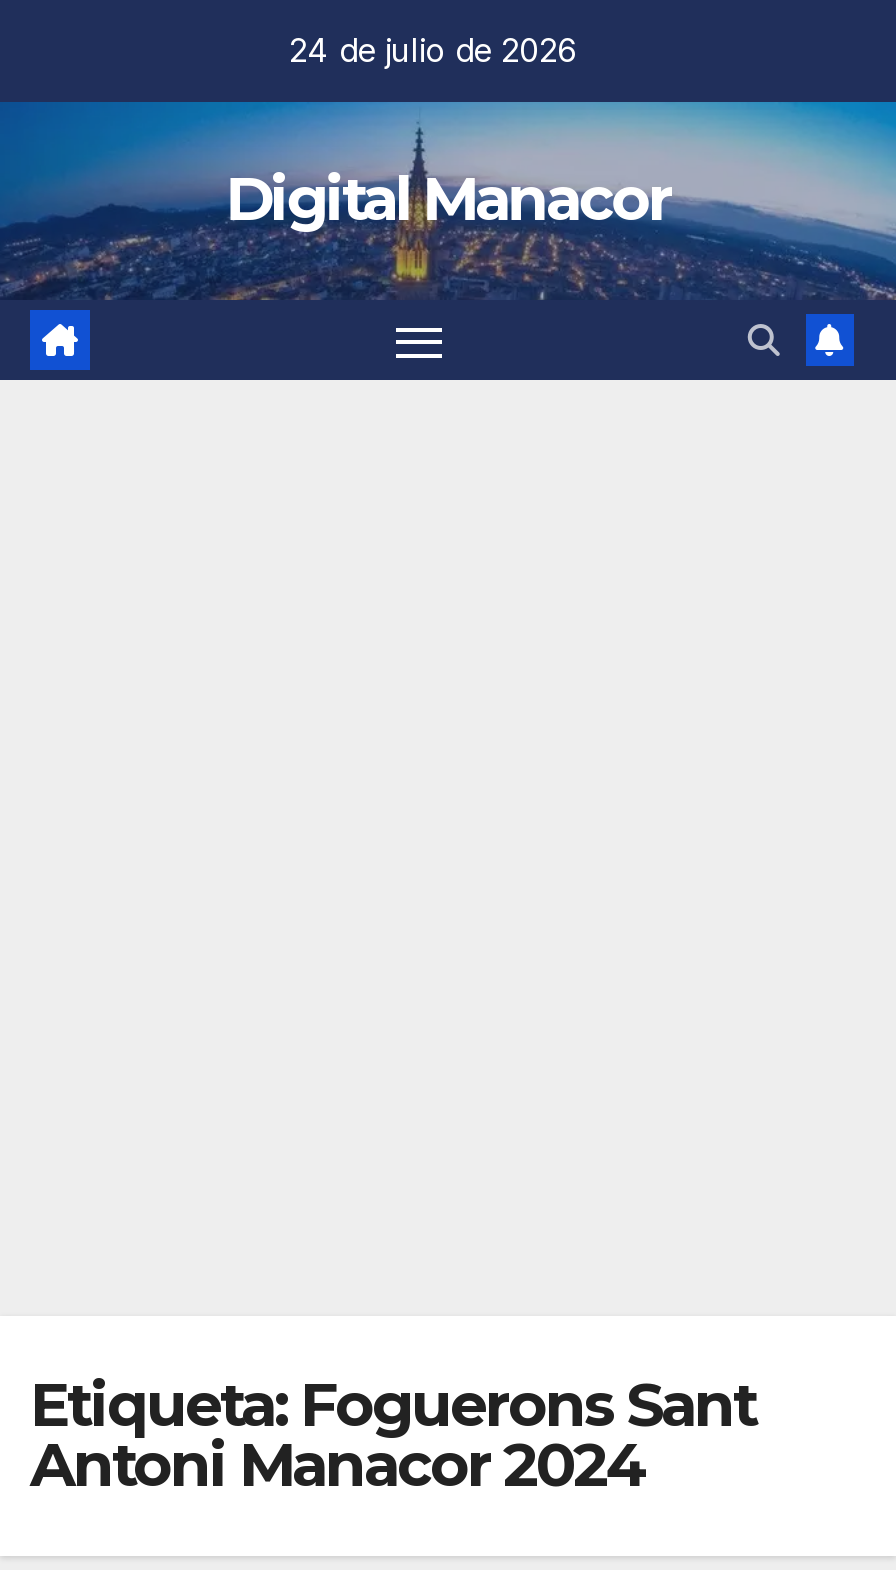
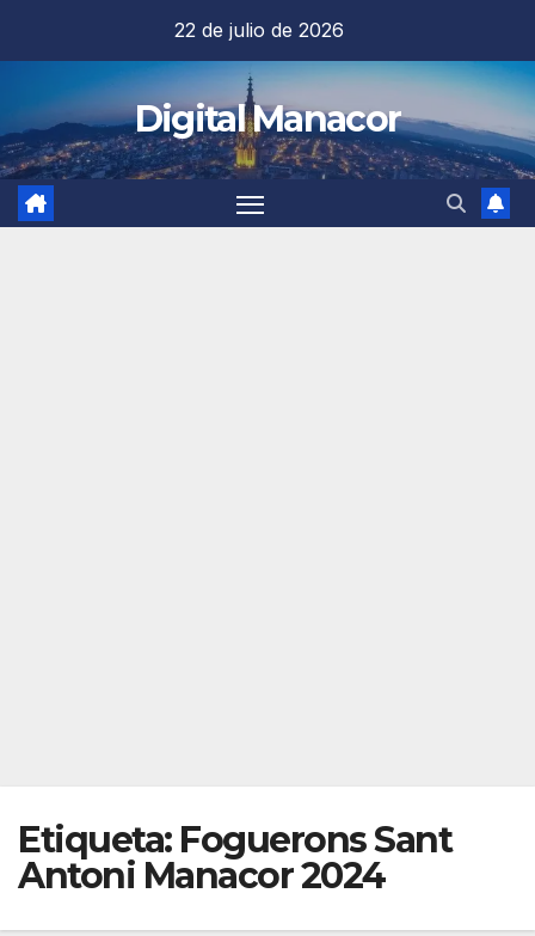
- 24 de julio de 2026
+ 22 de julio de 2026
